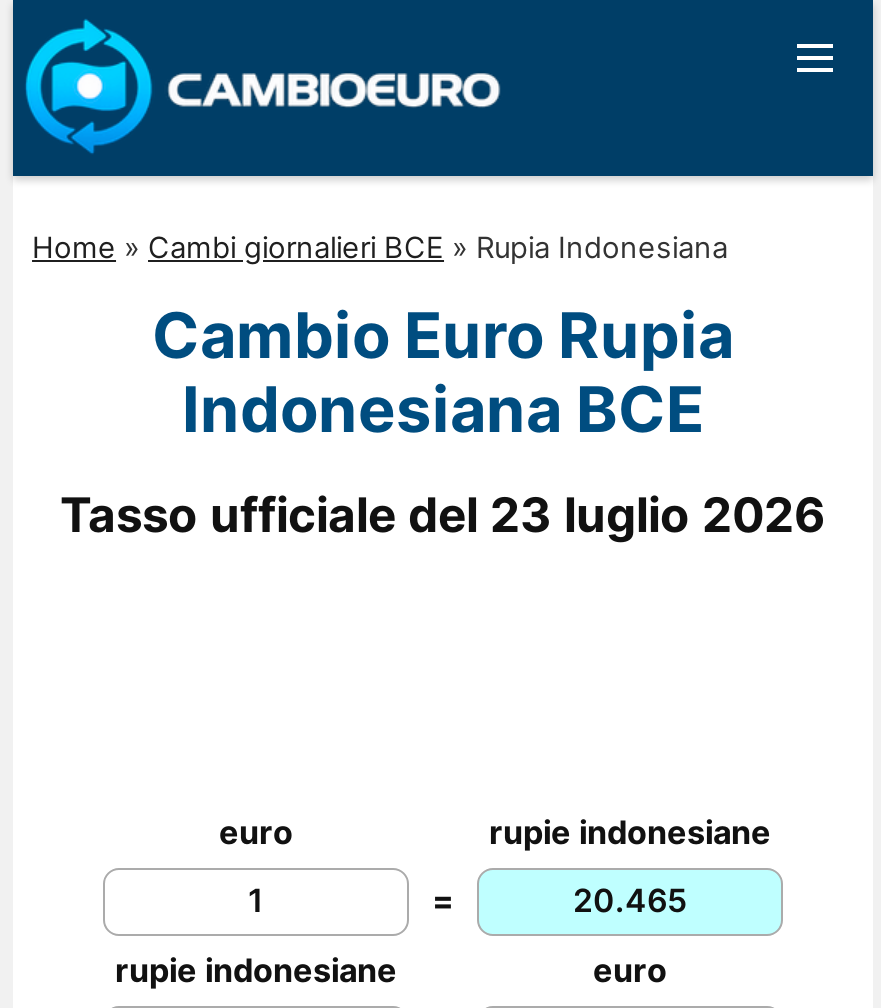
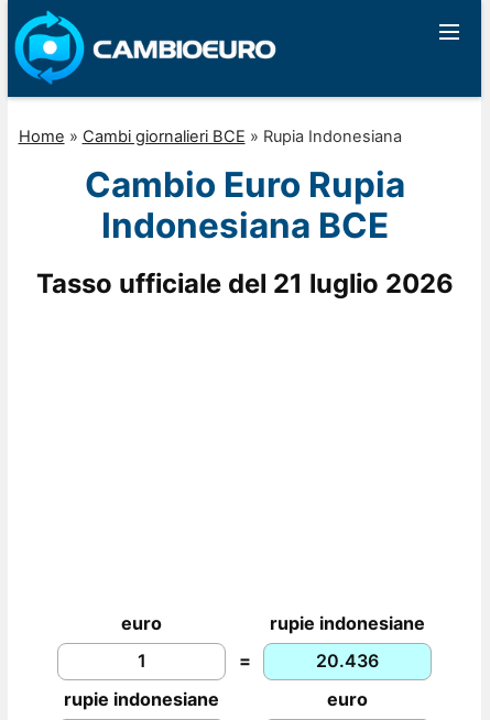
- Tasso ufficiale del 23 luglio 2026
+ Tasso ufficiale del 21 luglio 2026
